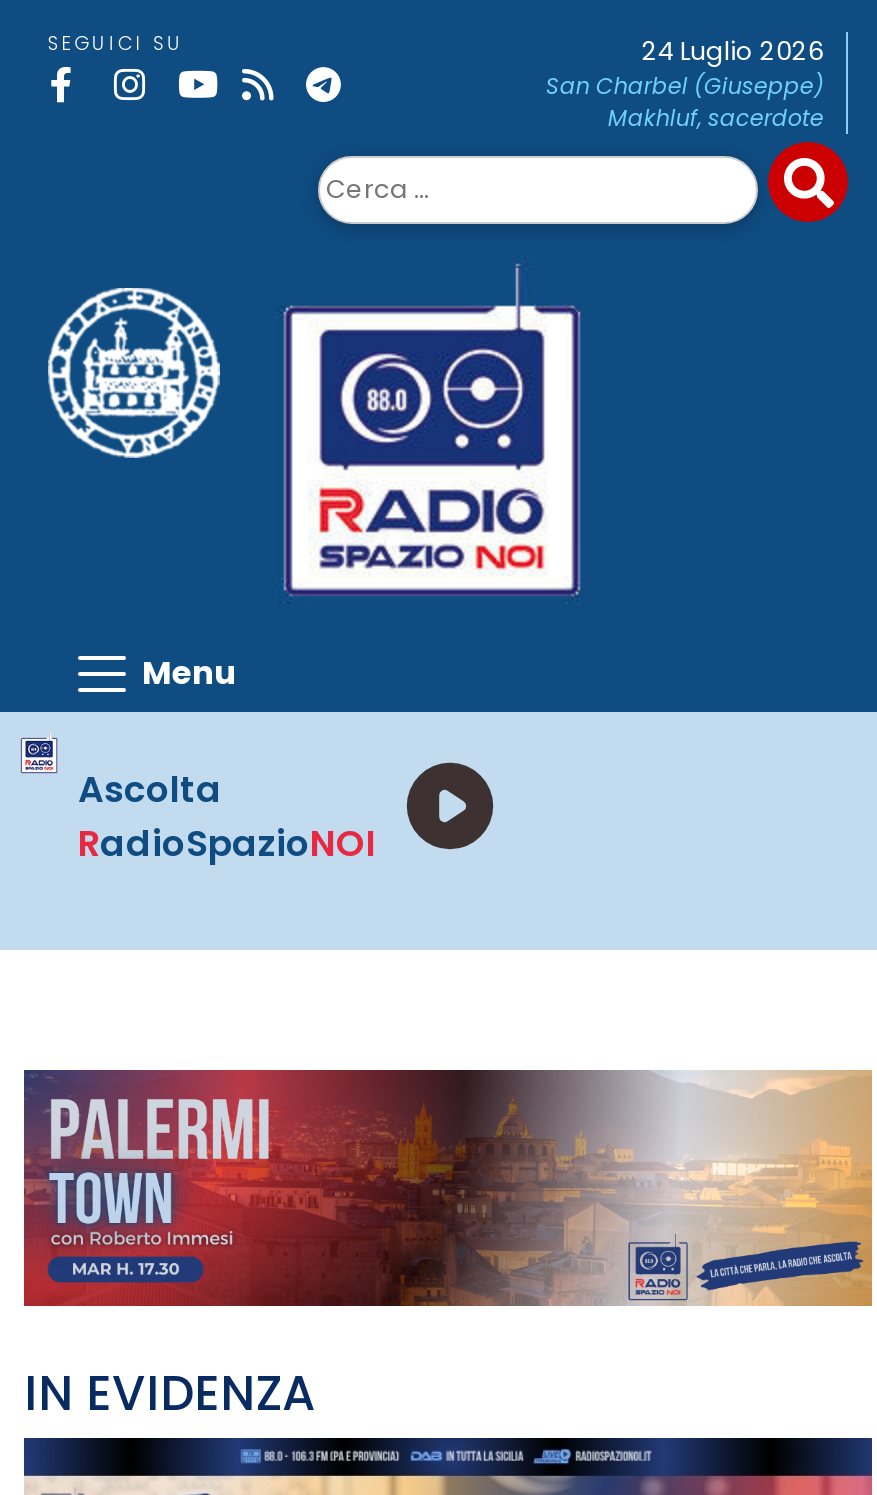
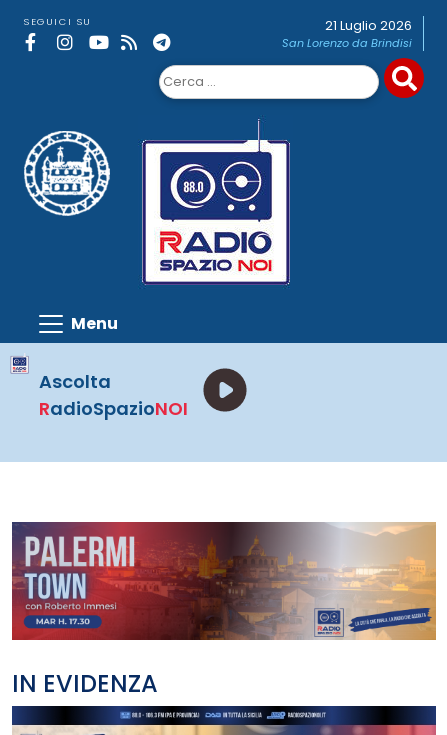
- 24 Luglio 2026
- San Charbel (Giuseppe)
- Makhluf, sacerdote
+ 21 Luglio 2026
+ San Lorenzo da Brindisi
